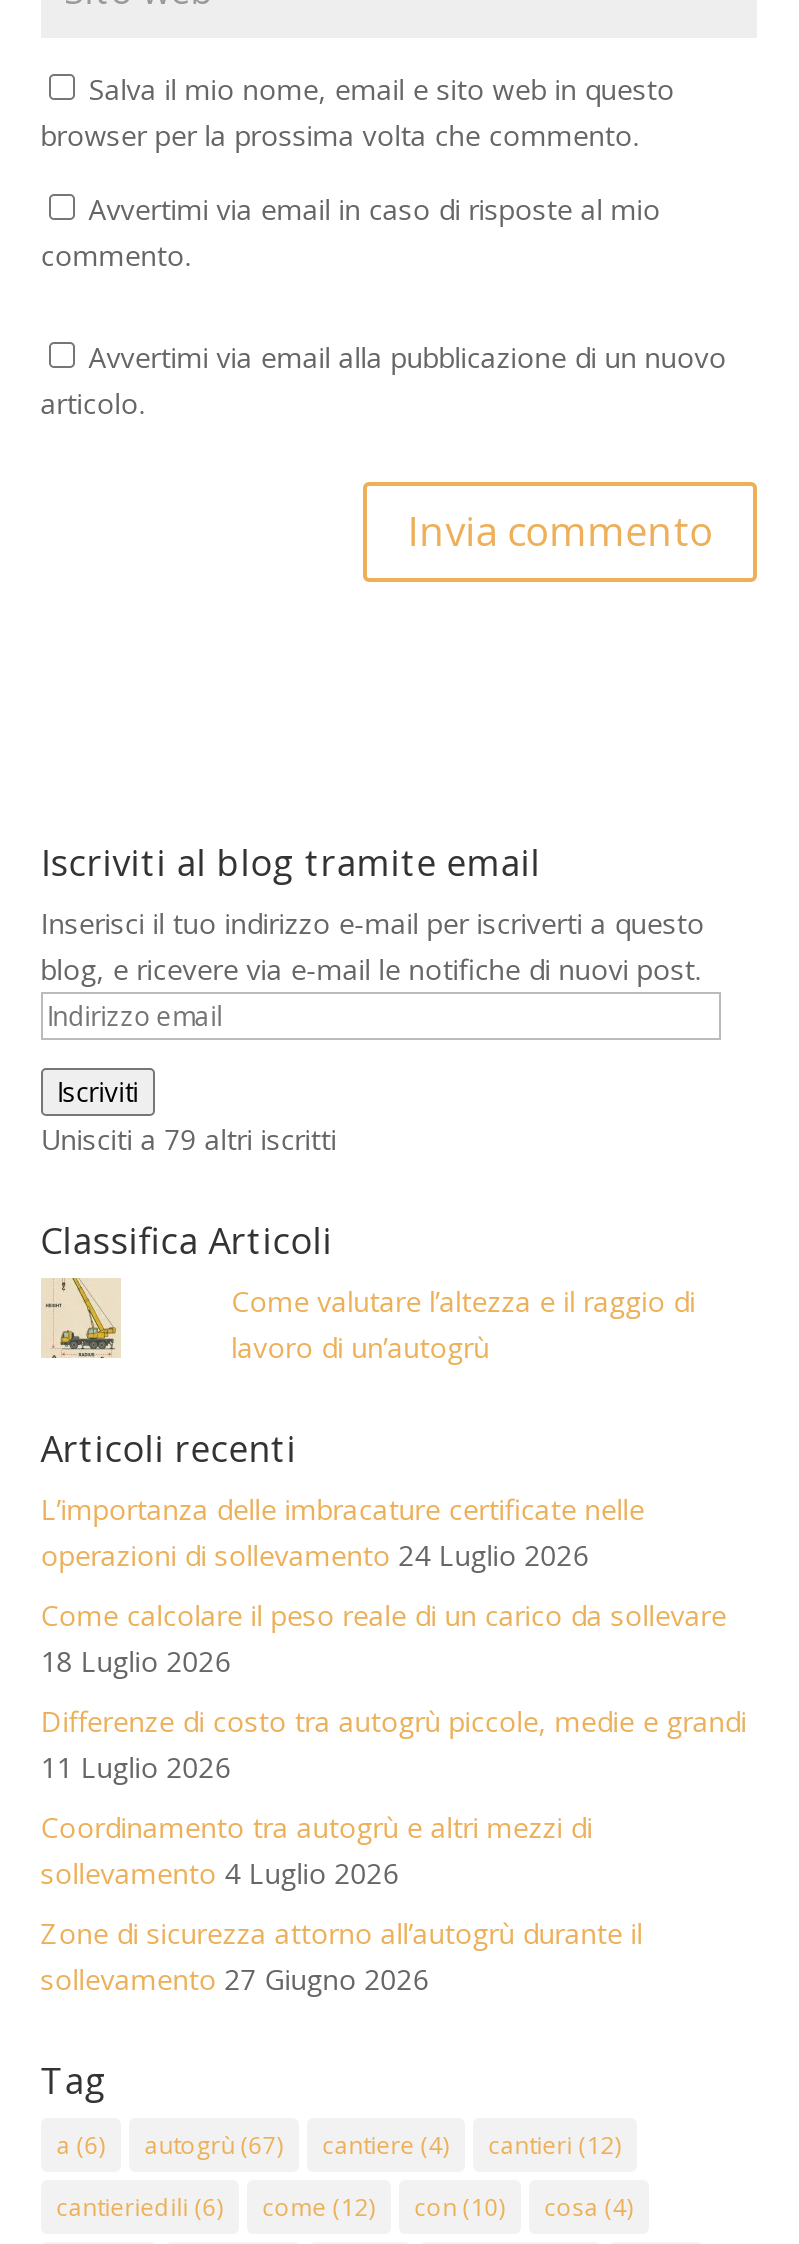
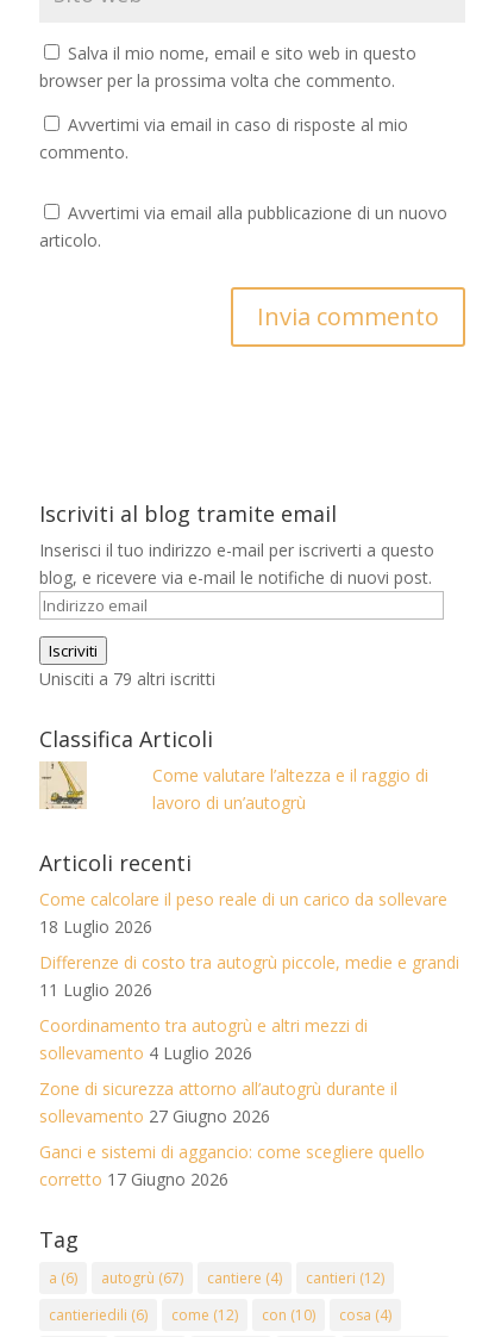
- L’importanza delle imbracature certificate nelle
- operazioni di sollevamento 24 Luglio 2026

moved up: Come calcolare il peso reale di un carico da sollevare | 18 Luglio 2026 | Differenze di costo tra autogrù piccole, medie e grandi | 11 Luglio 2026 | Coordinamento tra autogrù e altri mezzi di | sollevamento 4 Luglio 2026 | Zone di sicurezza attorno all’autogrù durante il | sollevamento 27 Giugno 2026

+ Ganci e sistemi di aggancio: come scegliere quello
+ corretto 17 Giugno 2026
